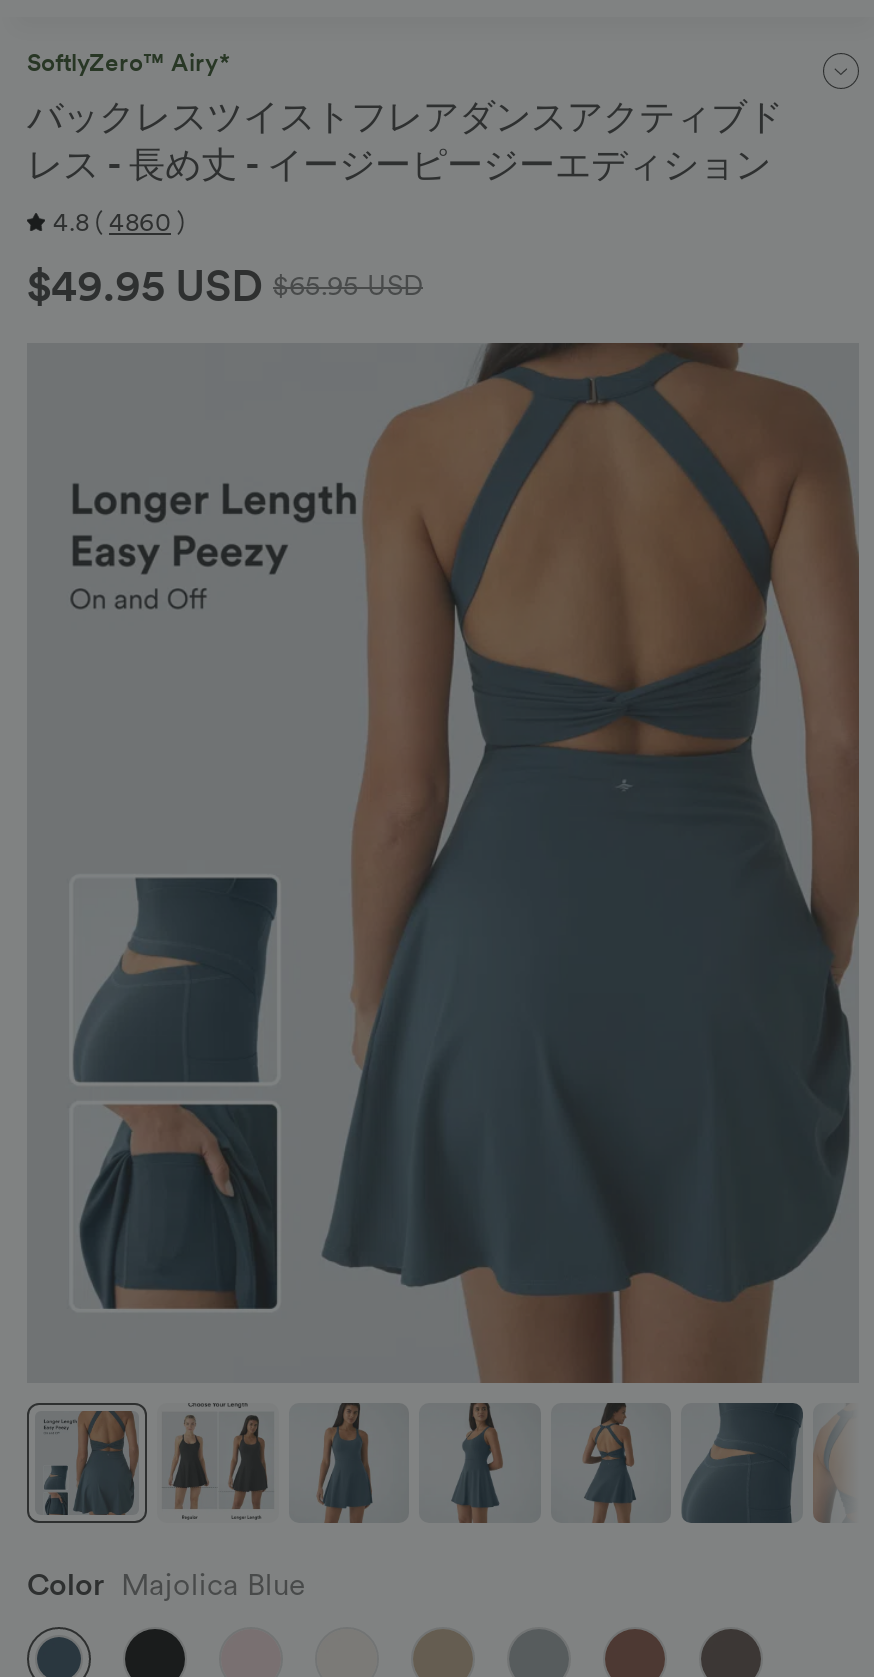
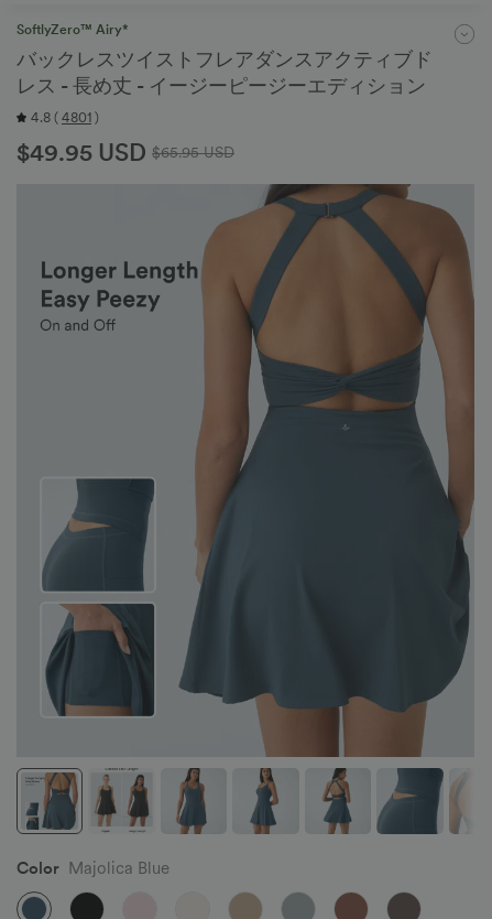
- 4.8 ( 4860 )
+ 4.8 ( 4801 )
